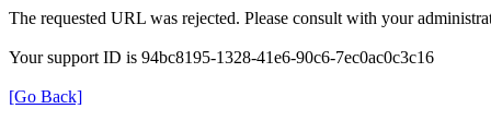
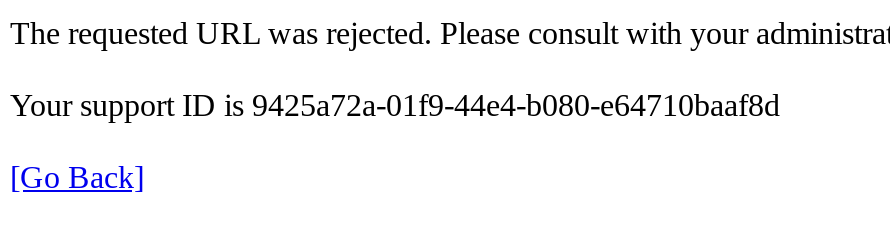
- Your support ID is 94bc8195-1328-41e6-90c6-7ec0ac0c3c16
+ Your support ID is 9425a72a-01f9-44e4-b080-e64710baaf8d
